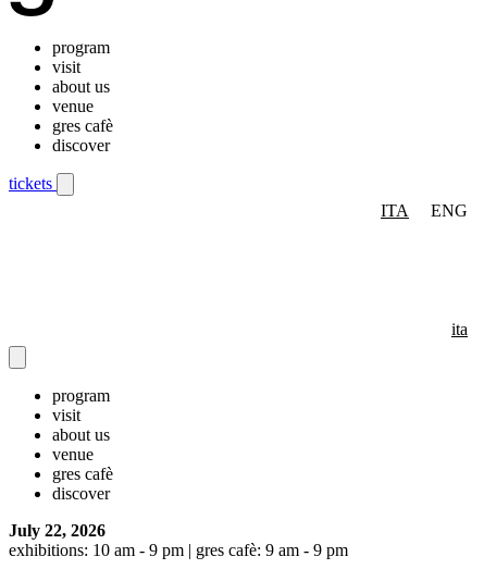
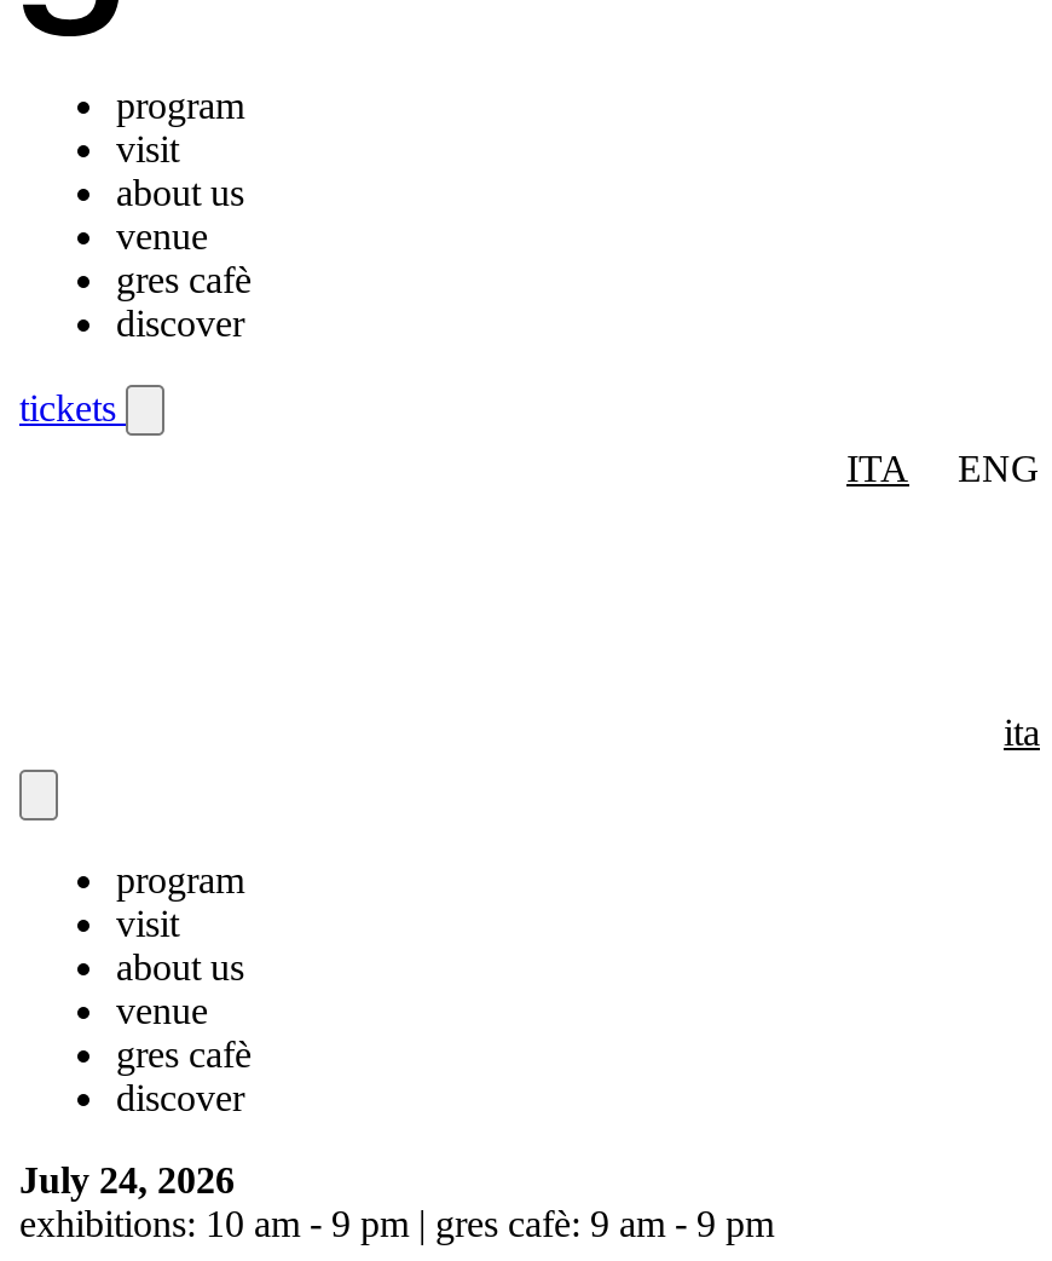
- July 22, 2026
+ July 24, 2026
